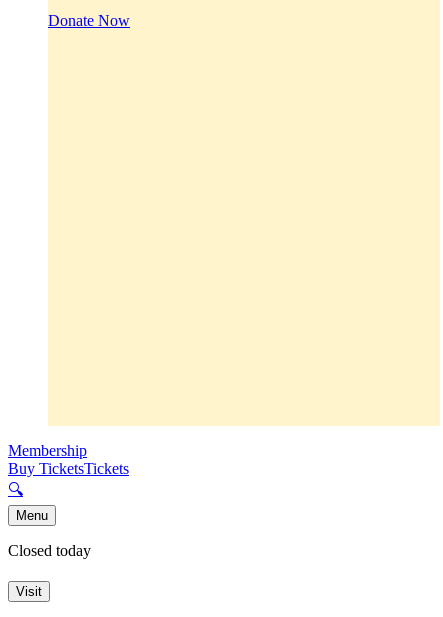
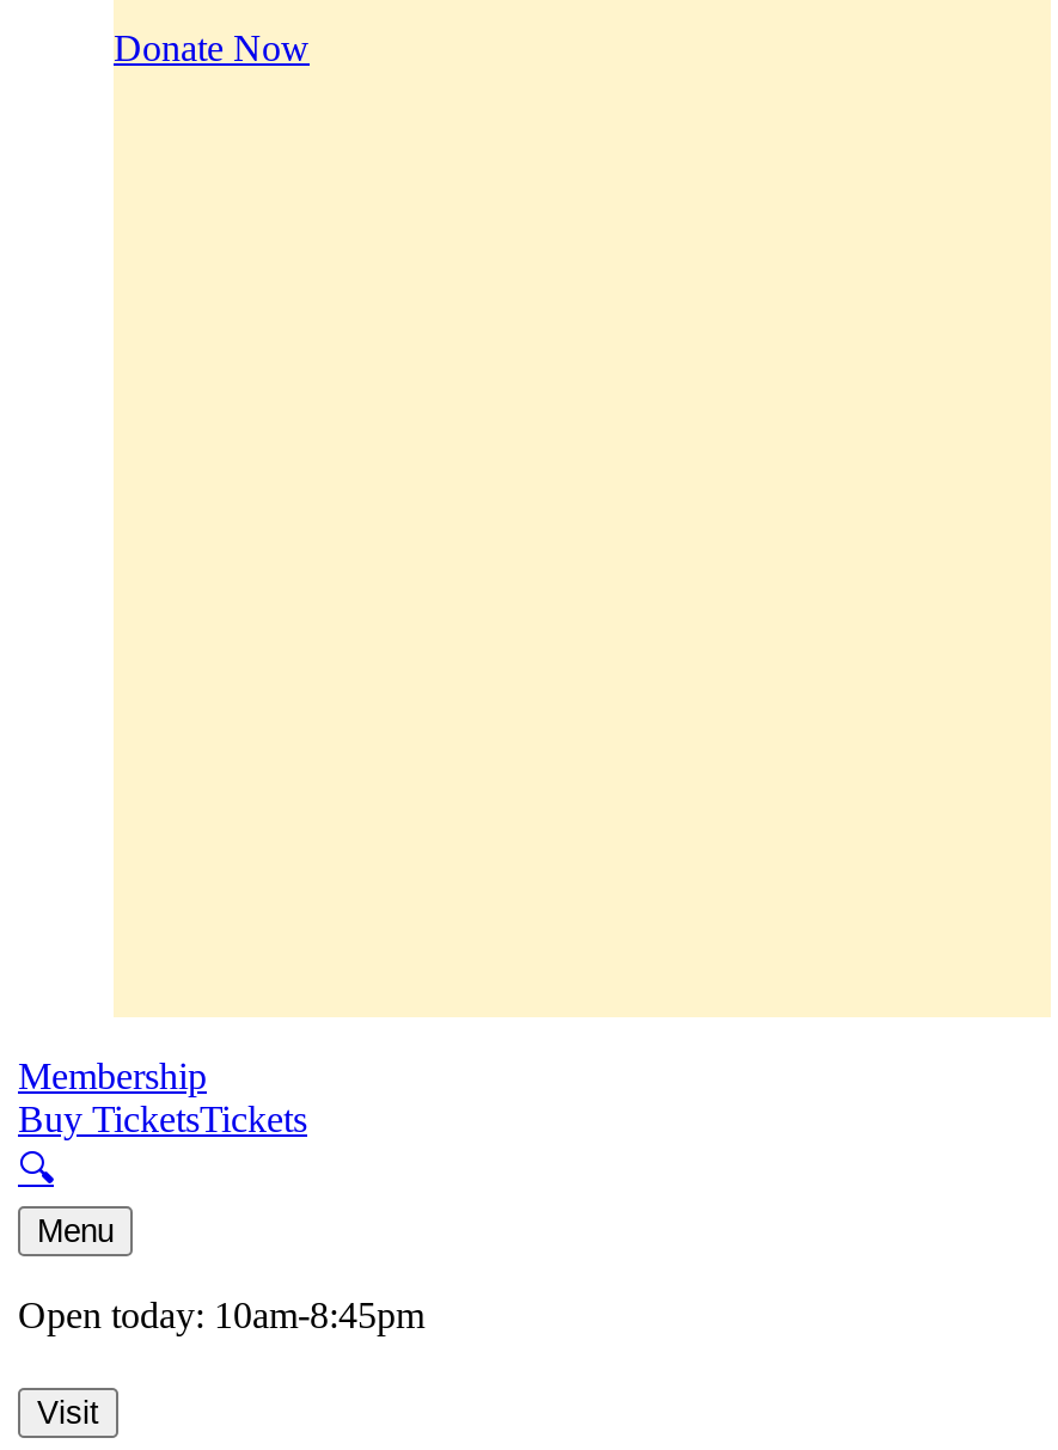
- Closed today
+ Open today: 10am-8:45pm
